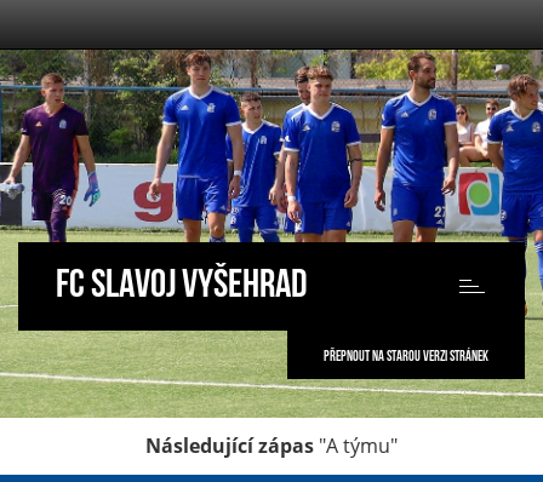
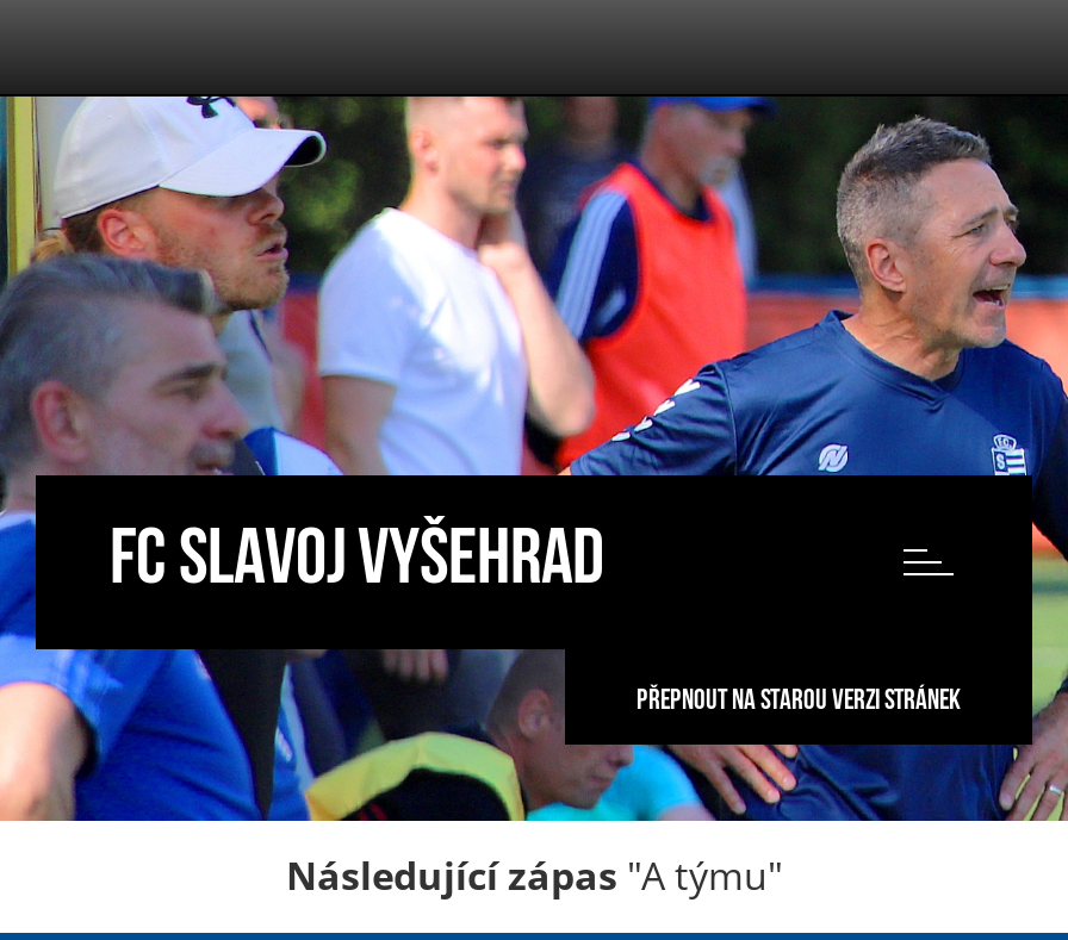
- [image]
+ [image]
